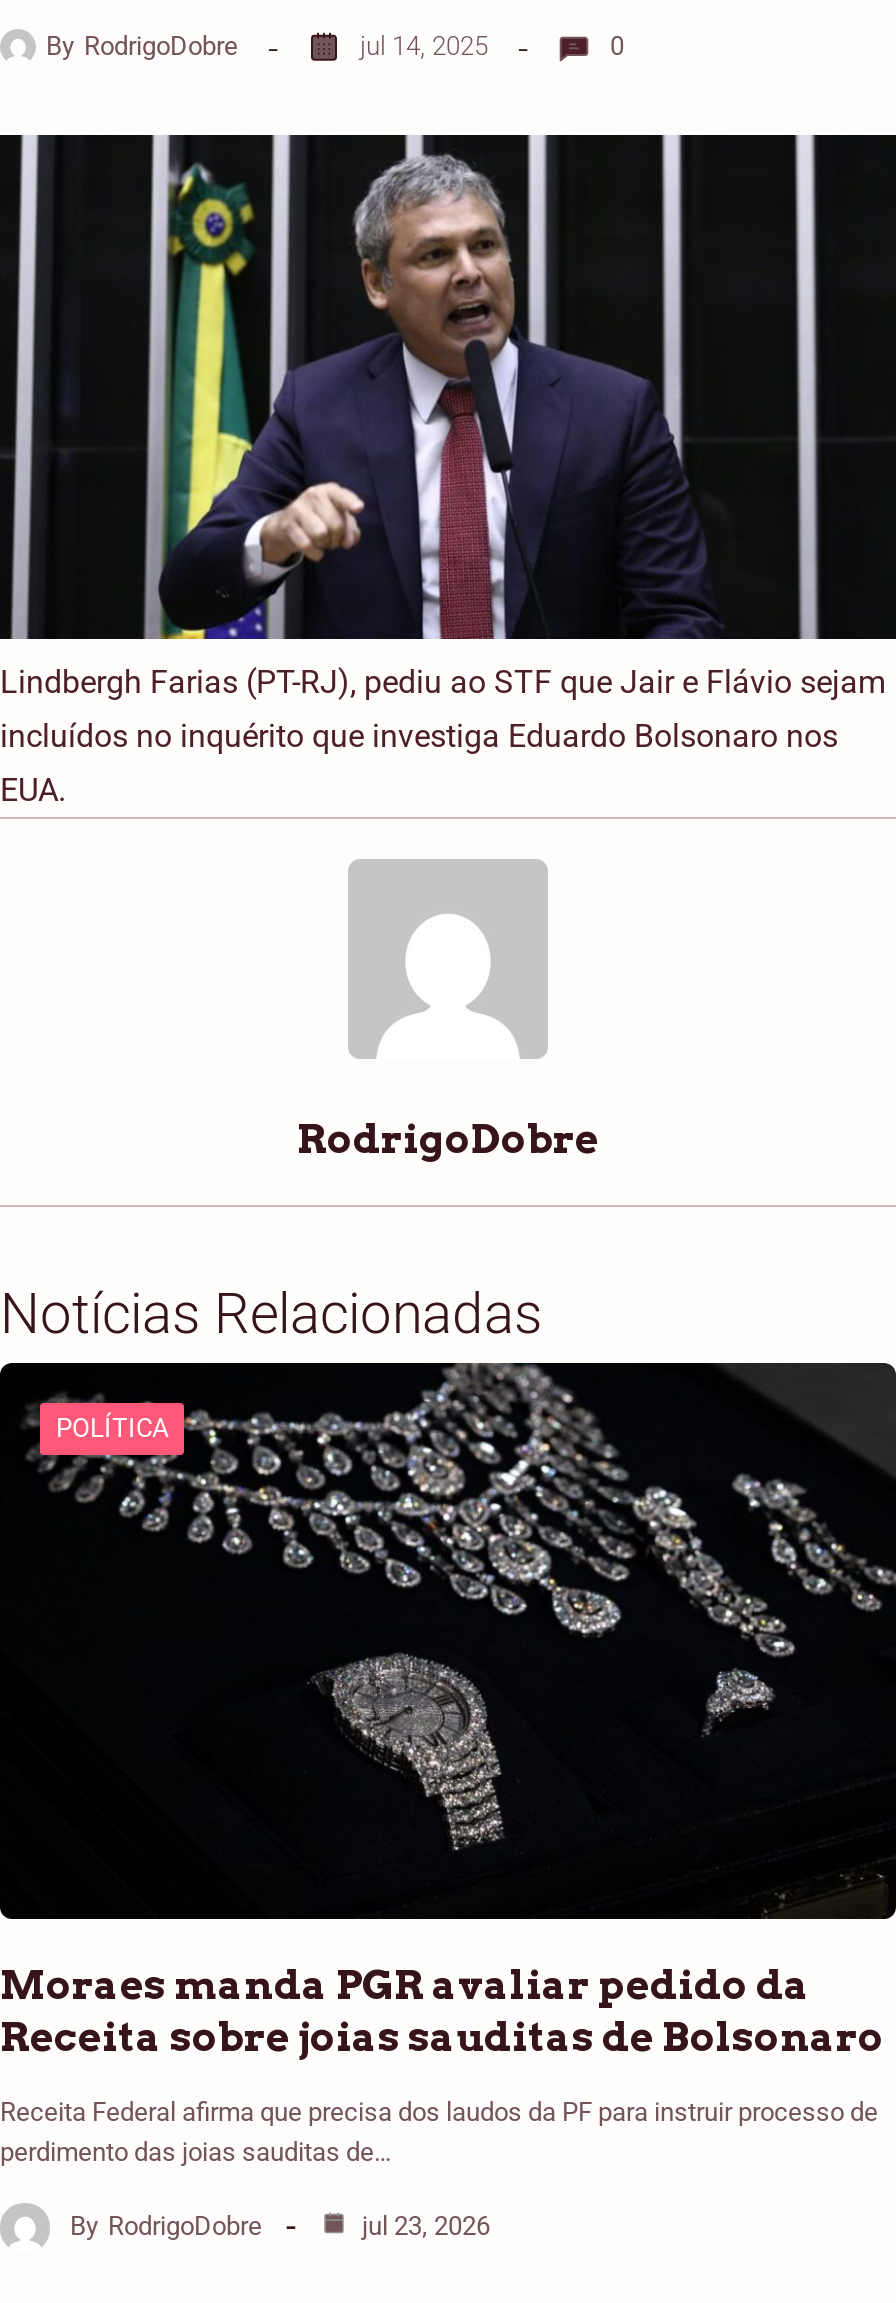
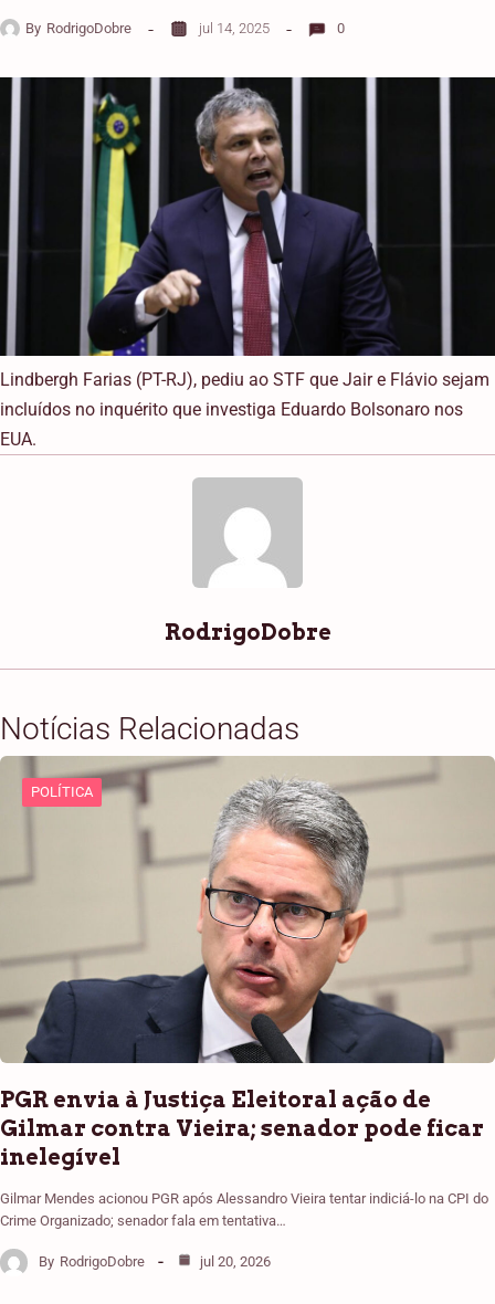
- [image]
- Moraes manda PGR avaliar pedido da
- Receita sobre joias sauditas de Bolsonaro
+ [image]
+ PGR envia à Justiça Eleitoral ação de
+ Gilmar contra Vieira; senador pode ficar
+ inelegível

- Receita Federal afirma que precisa dos laudos da PF para instruir processo de
- perdimento das joias sauditas de…
+ Gilmar Mendes acionou PGR após Alessandro Vieira tentar indiciá-lo na CPI do
+ Crime Organizado; senador fala em tentativa…

- jul 23, 2026
+ jul 20, 2026
